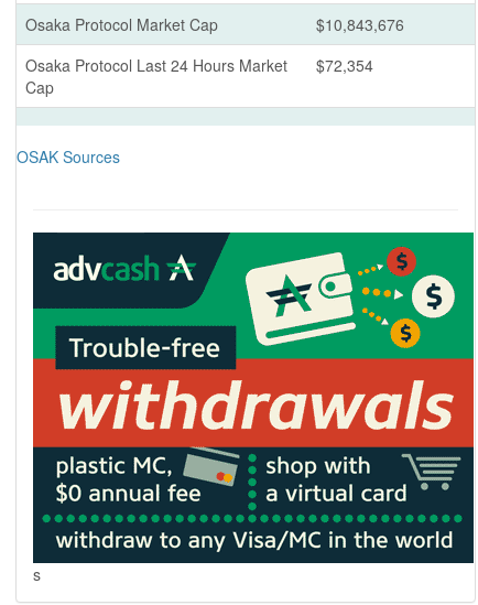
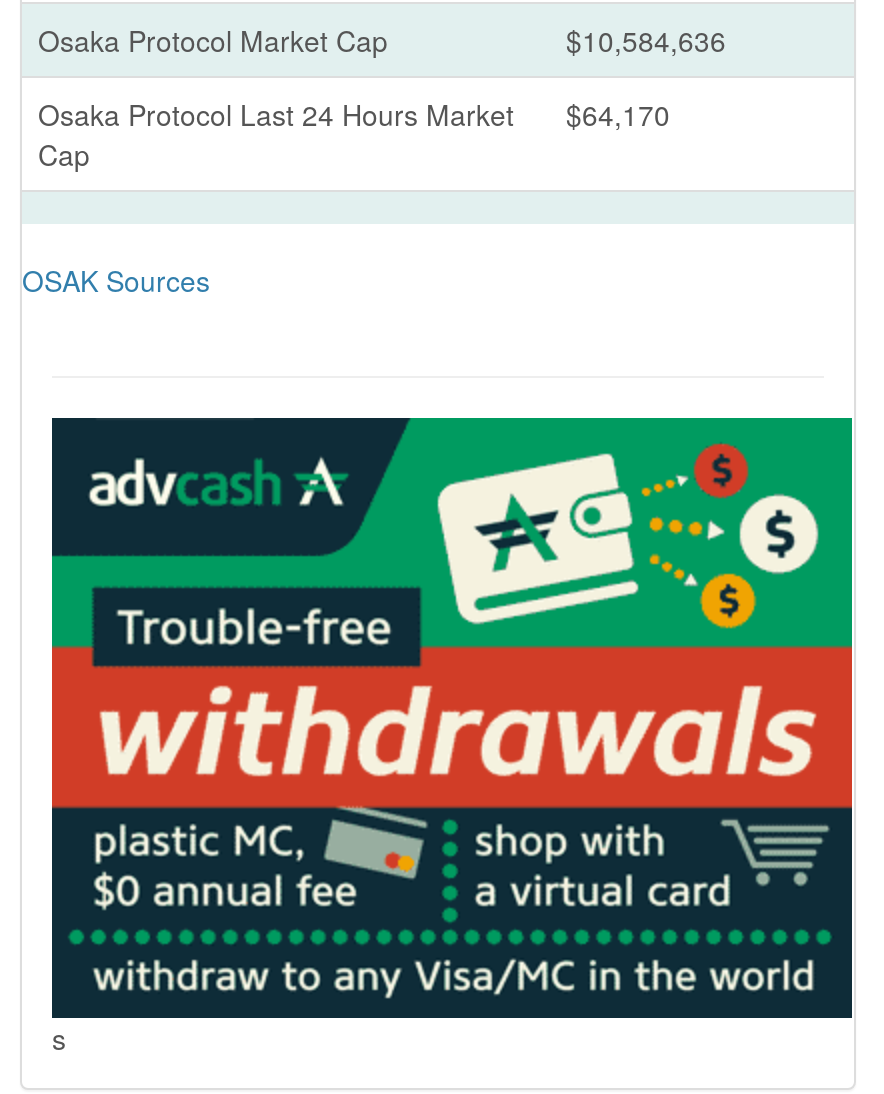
- $10,843,676
+ $10,584,636

- Osaka Protocol Last 24 Hours Market $72,354
+ Osaka Protocol Last 24 Hours Market $64,170
